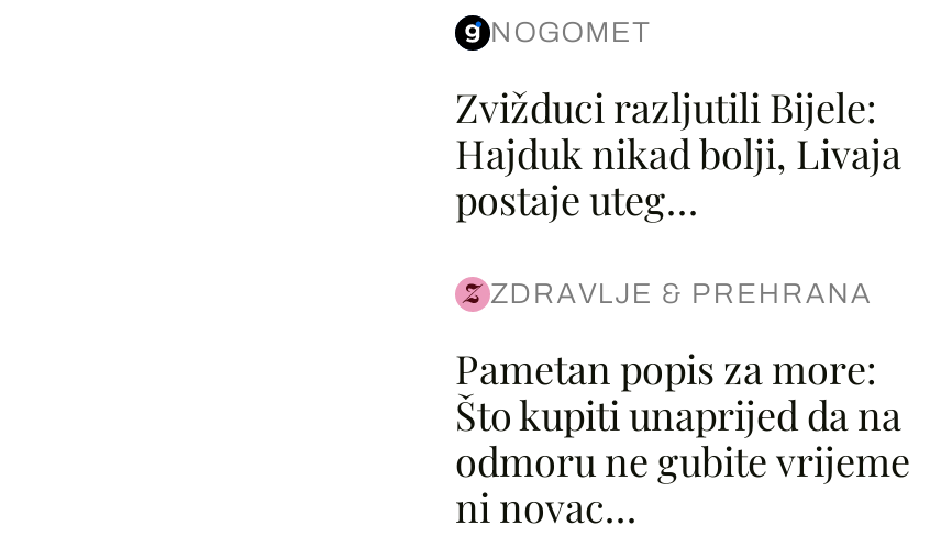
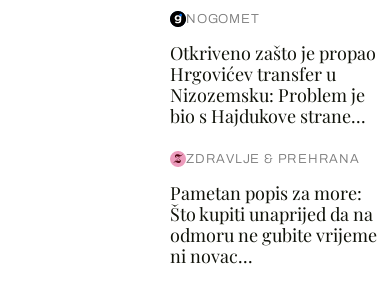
- Zvižduci razljutili Bijele:
- Hajduk nikad bolji, Livaja
- postaje uteg...
+ Otkriveno zašto je propao
+ Hrgovićev transfer u
+ Nizozemsku: Problem je
+ bio s Hajdukove strane...
